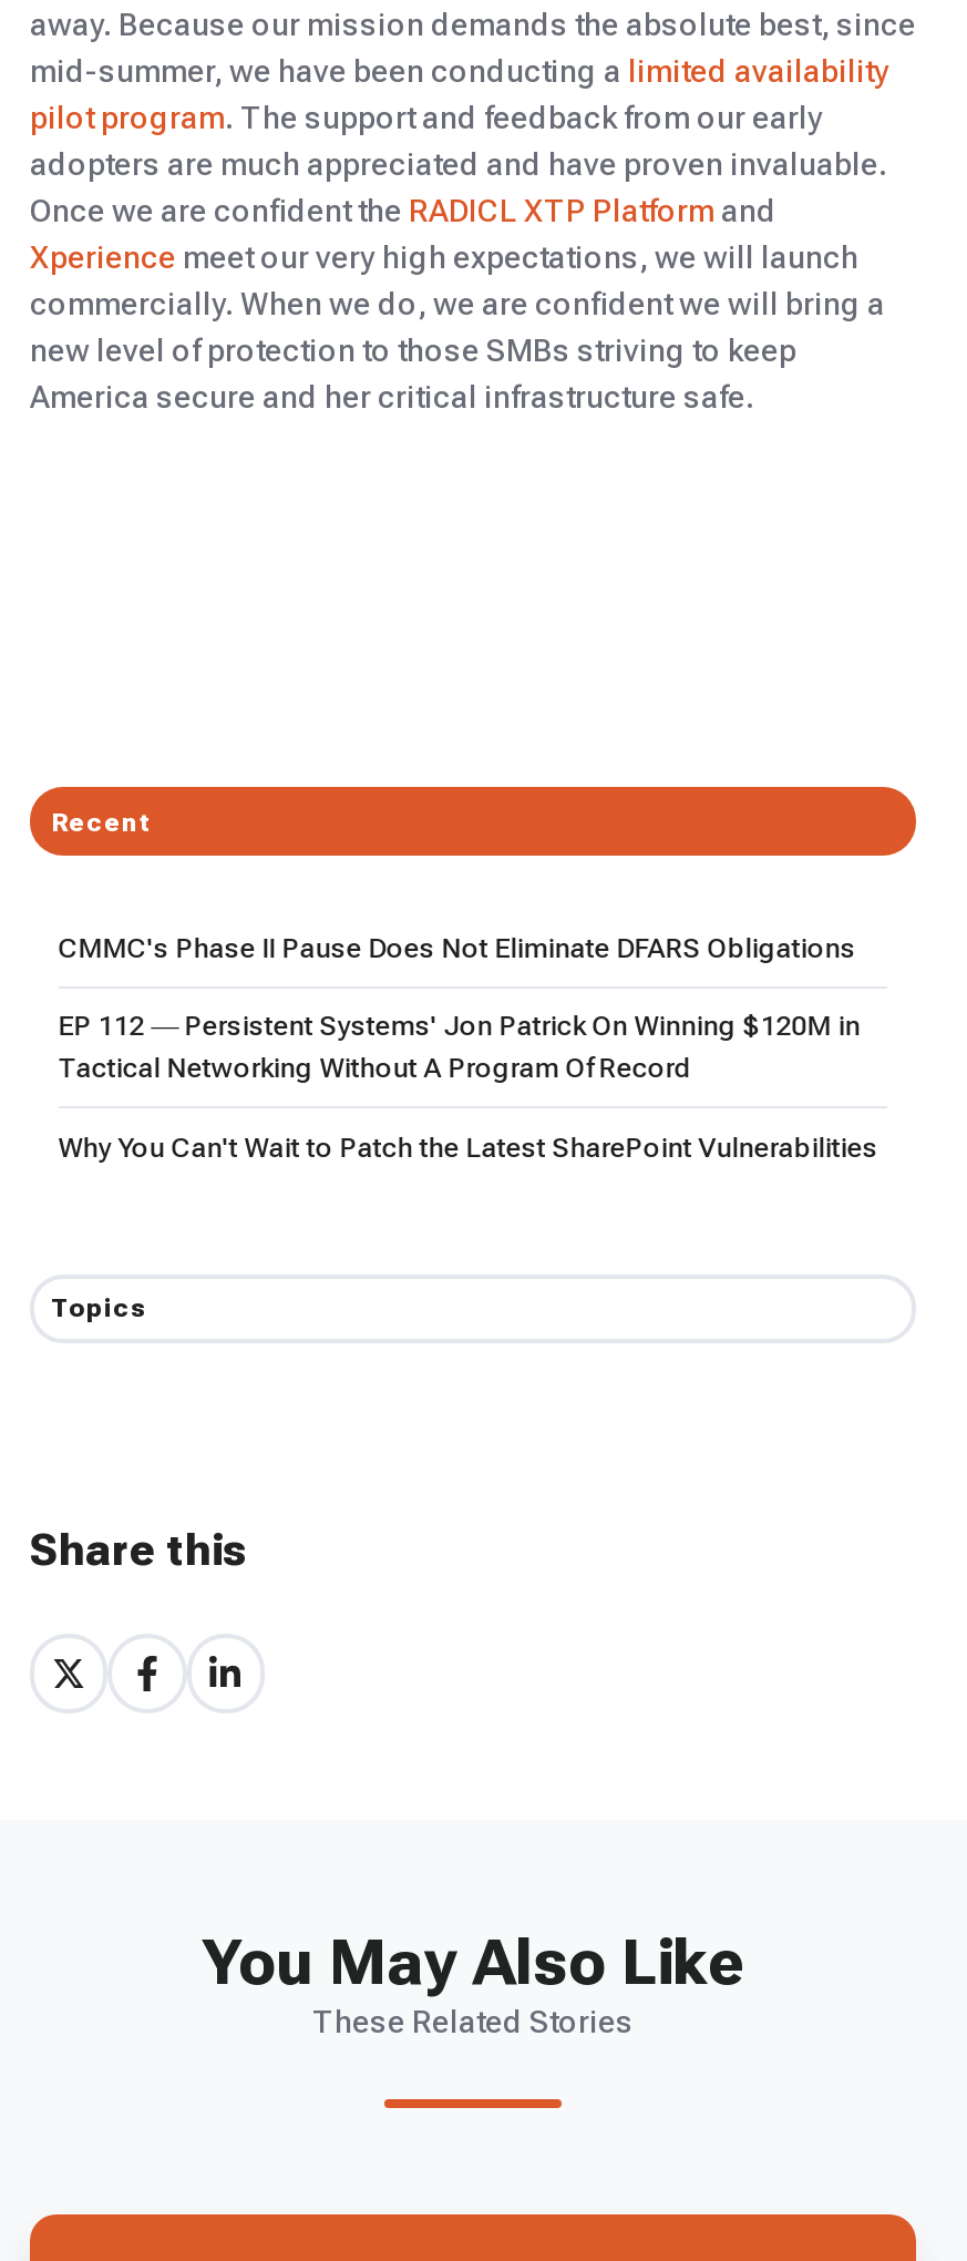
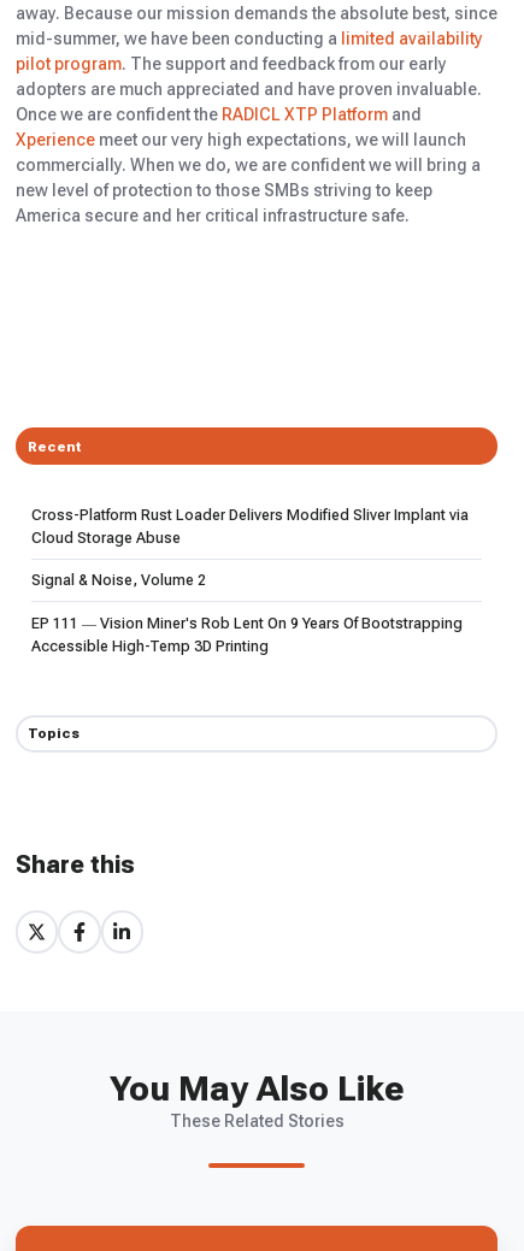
- CMMC's Phase II Pause Does Not Eliminate DFARS Obligations
+ Cross-Platform Rust Loader Delivers Modified Sliver Implant via
+ Cloud Storage Abuse

- EP 112 — Persistent Systems' Jon Patrick On Winning $120M in
- Tactical Networking Without A Program Of Record
+ Signal & Noise, Volume 2

- Why You Can't Wait to Patch the Latest SharePoint Vulnerabilities
+ EP 111 — Vision Miner's Rob Lent On 9 Years Of Bootstrapping
+ Accessible High-Temp 3D Printing
